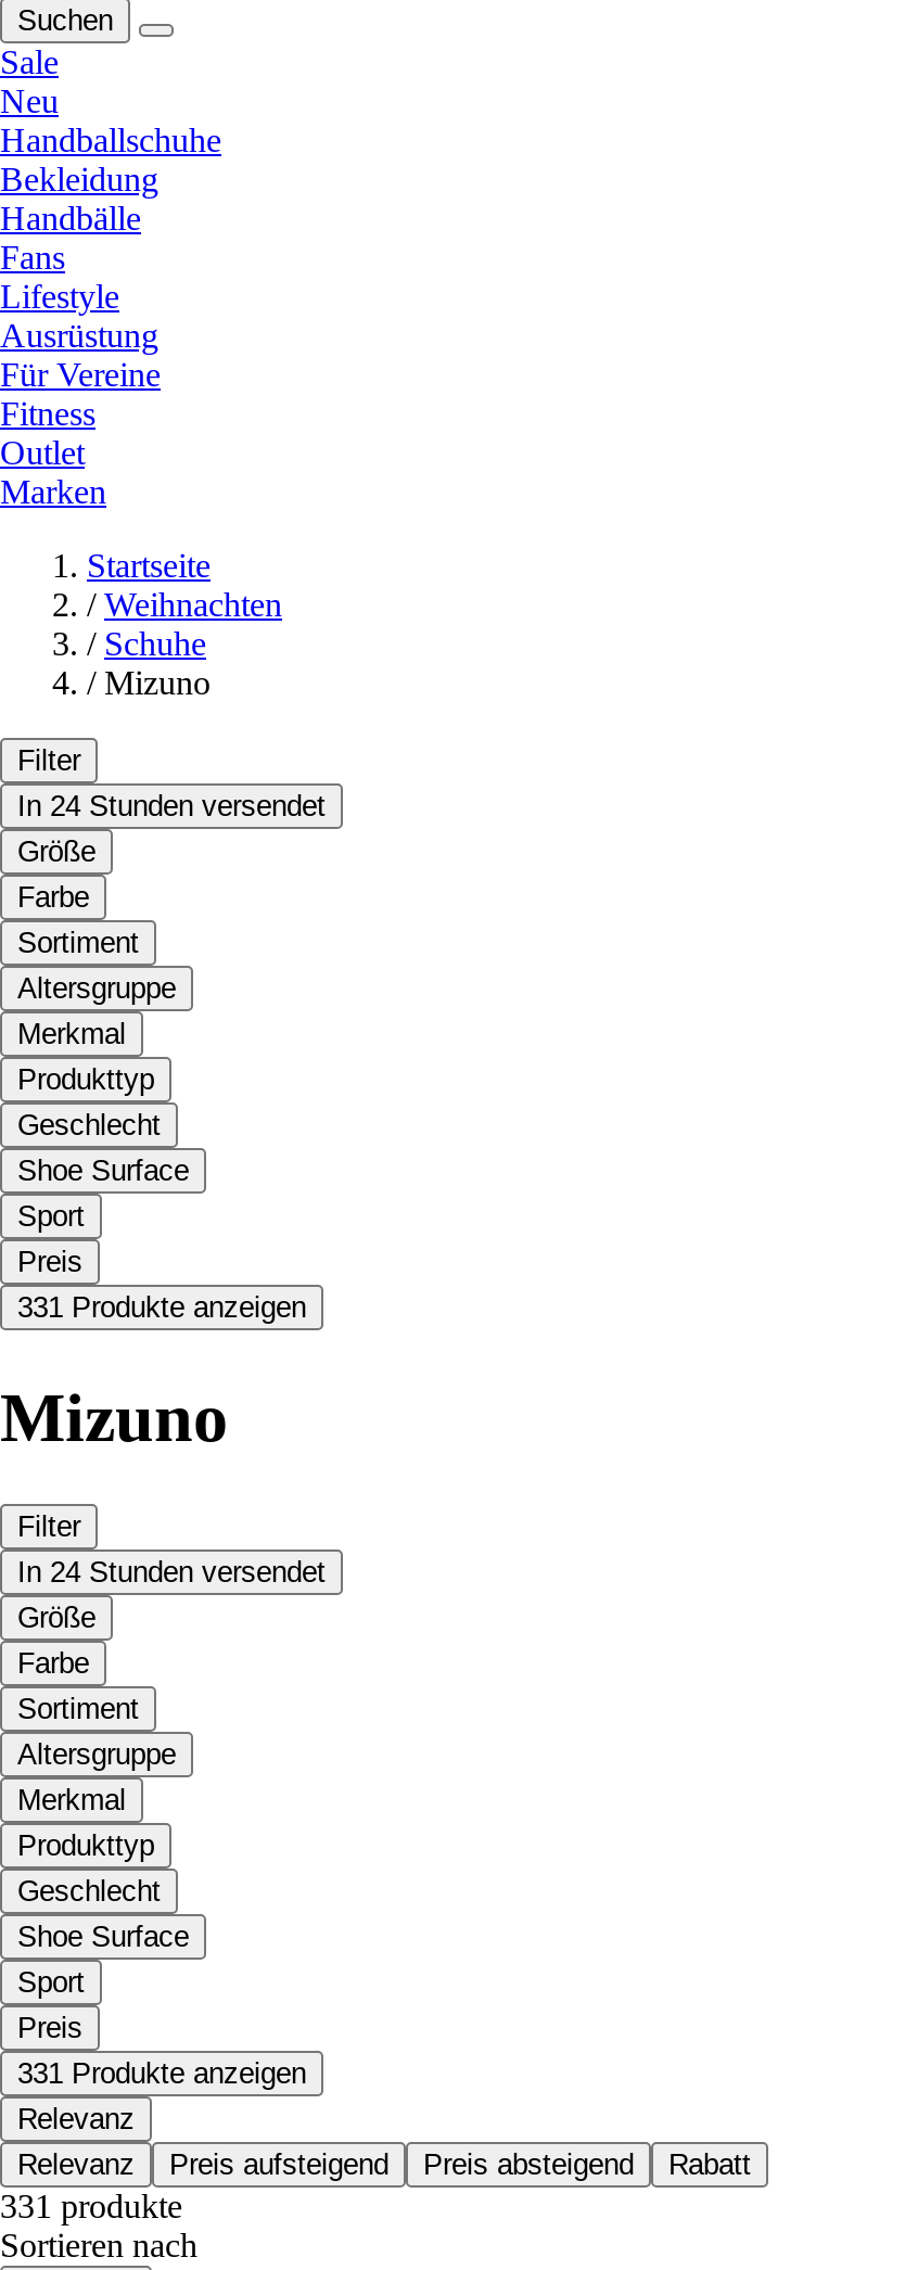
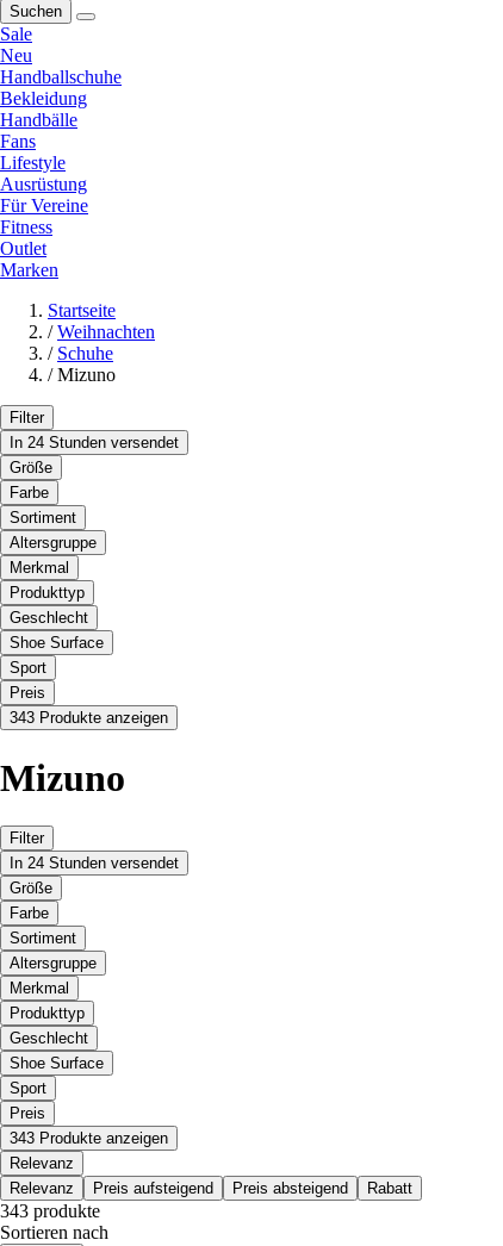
- 331 Produkte anzeigen
+ 343 Produkte anzeigen

- 331 Produkte anzeigen
+ 343 Produkte anzeigen

- 331 produkte
+ 343 produkte
